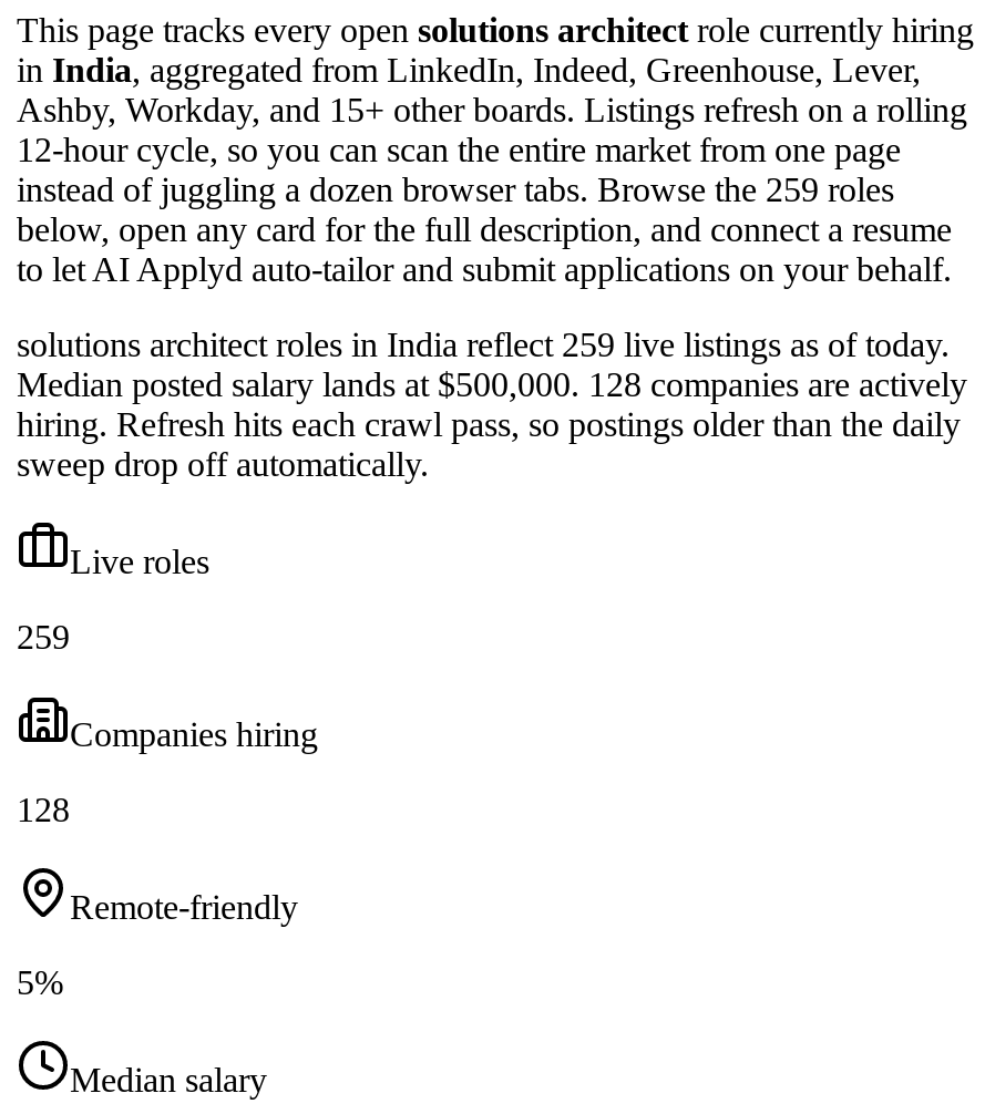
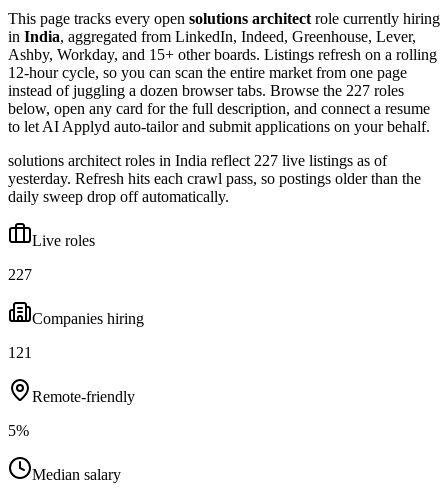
- instead of juggling a dozen browser tabs. Browse the 259 roles
+ instead of juggling a dozen browser tabs. Browse the 227 roles

- solutions architect roles in India reflect 259 live listings as of today.
- Median posted salary lands at $500,000. 128 companies are actively
- hiring. Refresh hits each crawl pass, so postings older than the daily
- sweep drop off automatically.
+ solutions architect roles in India reflect 227 live listings as of
+ yesterday. Refresh hits each crawl pass, so postings older than the
+ daily sweep drop off automatically.

- 259
+ 227

- 128
+ 121
